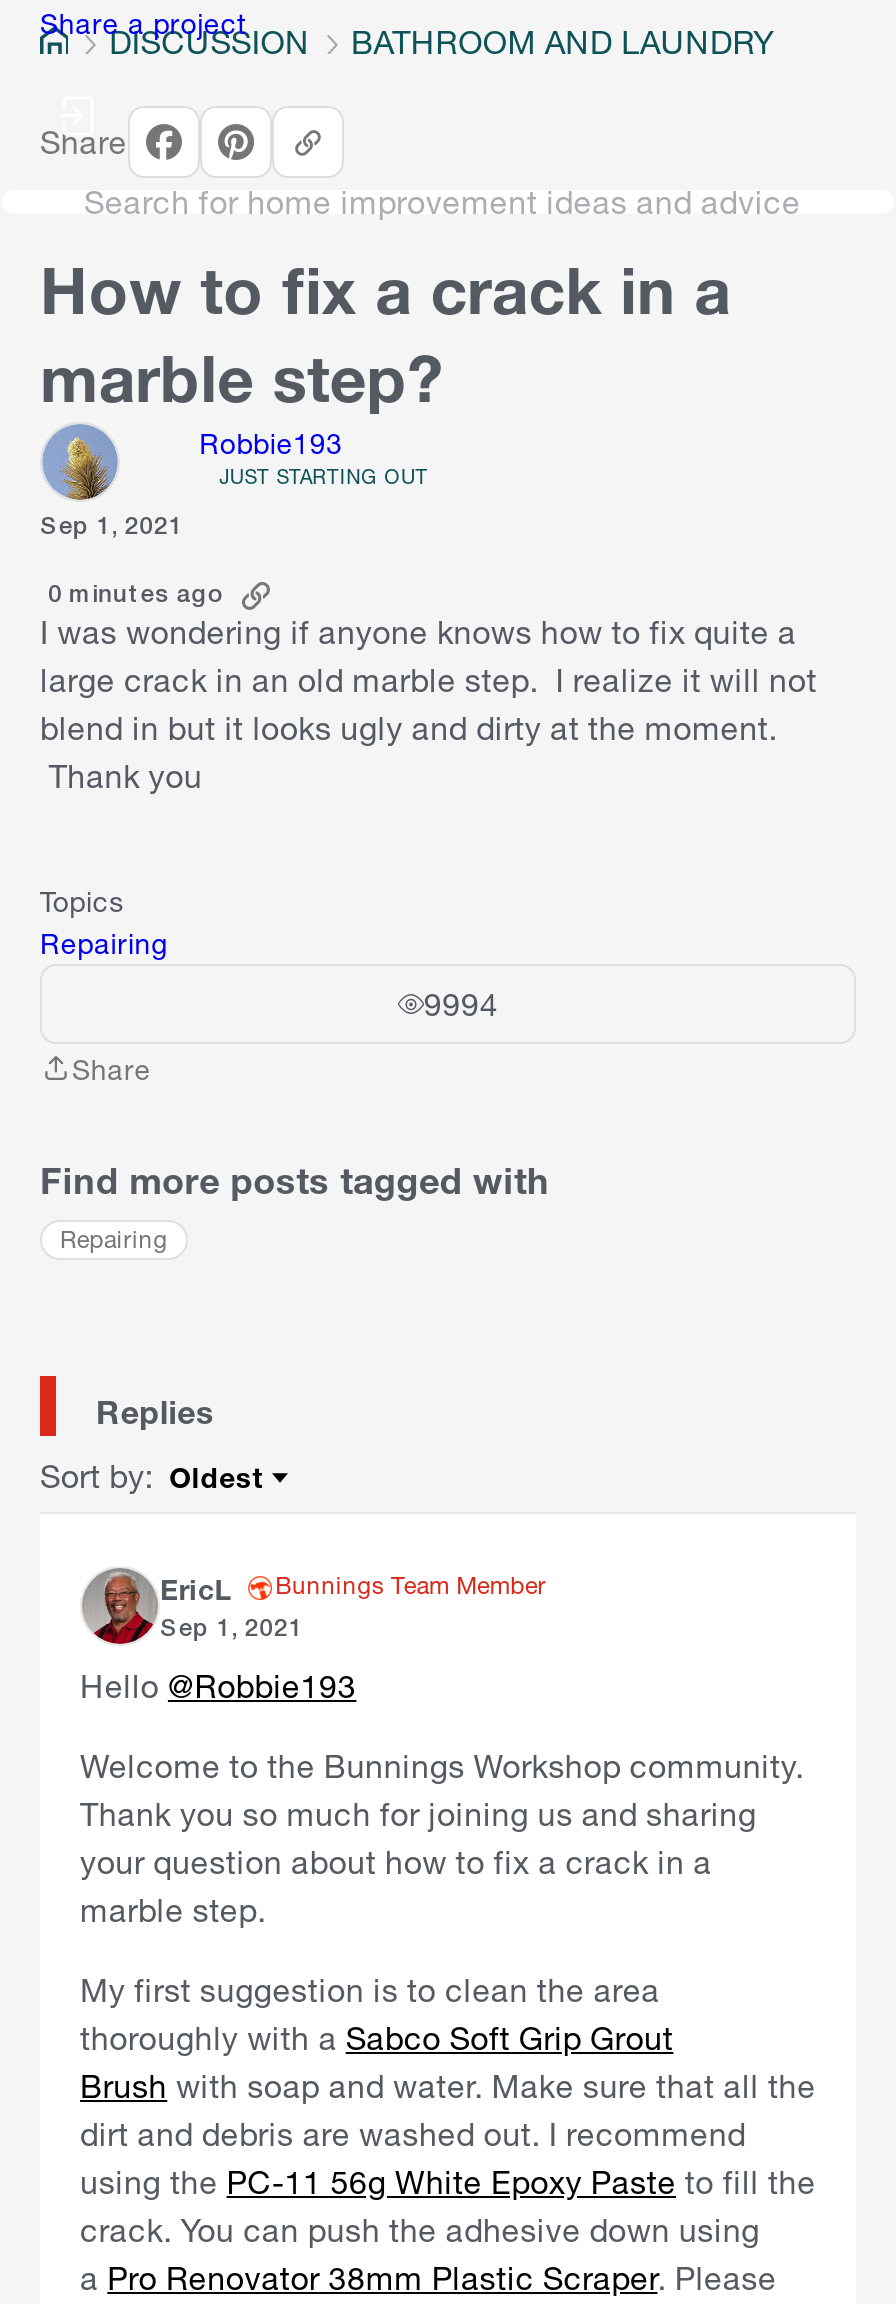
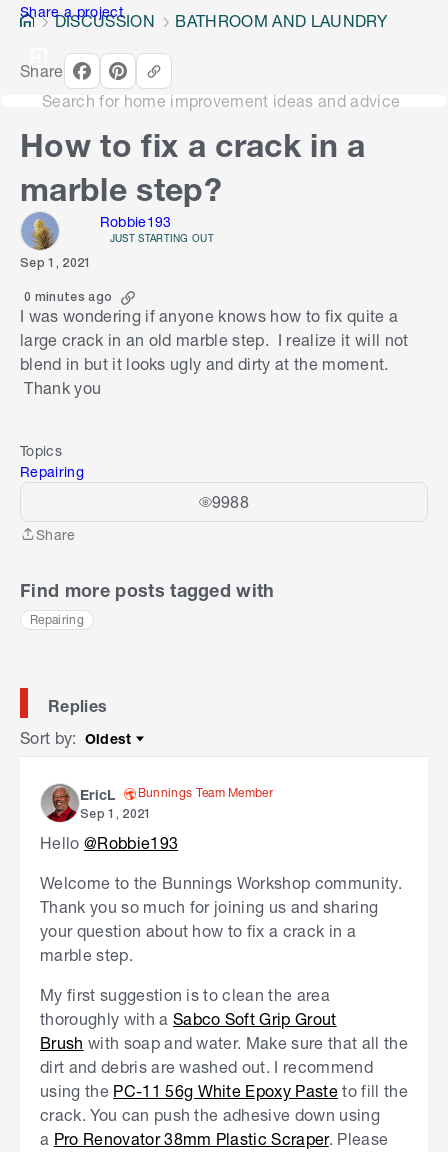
- 9994
+ 9988
